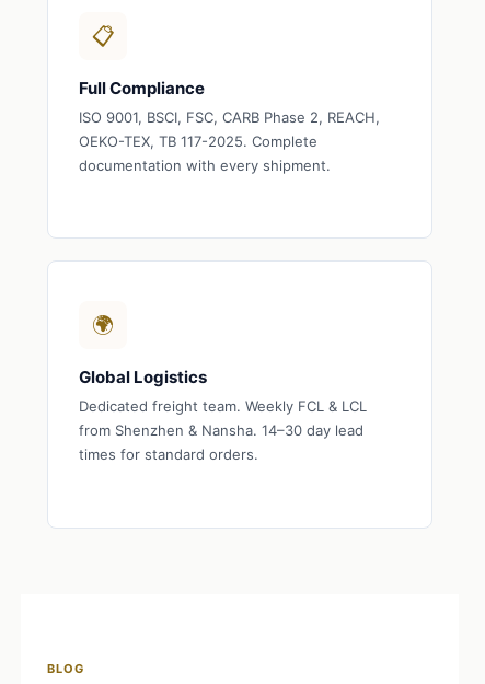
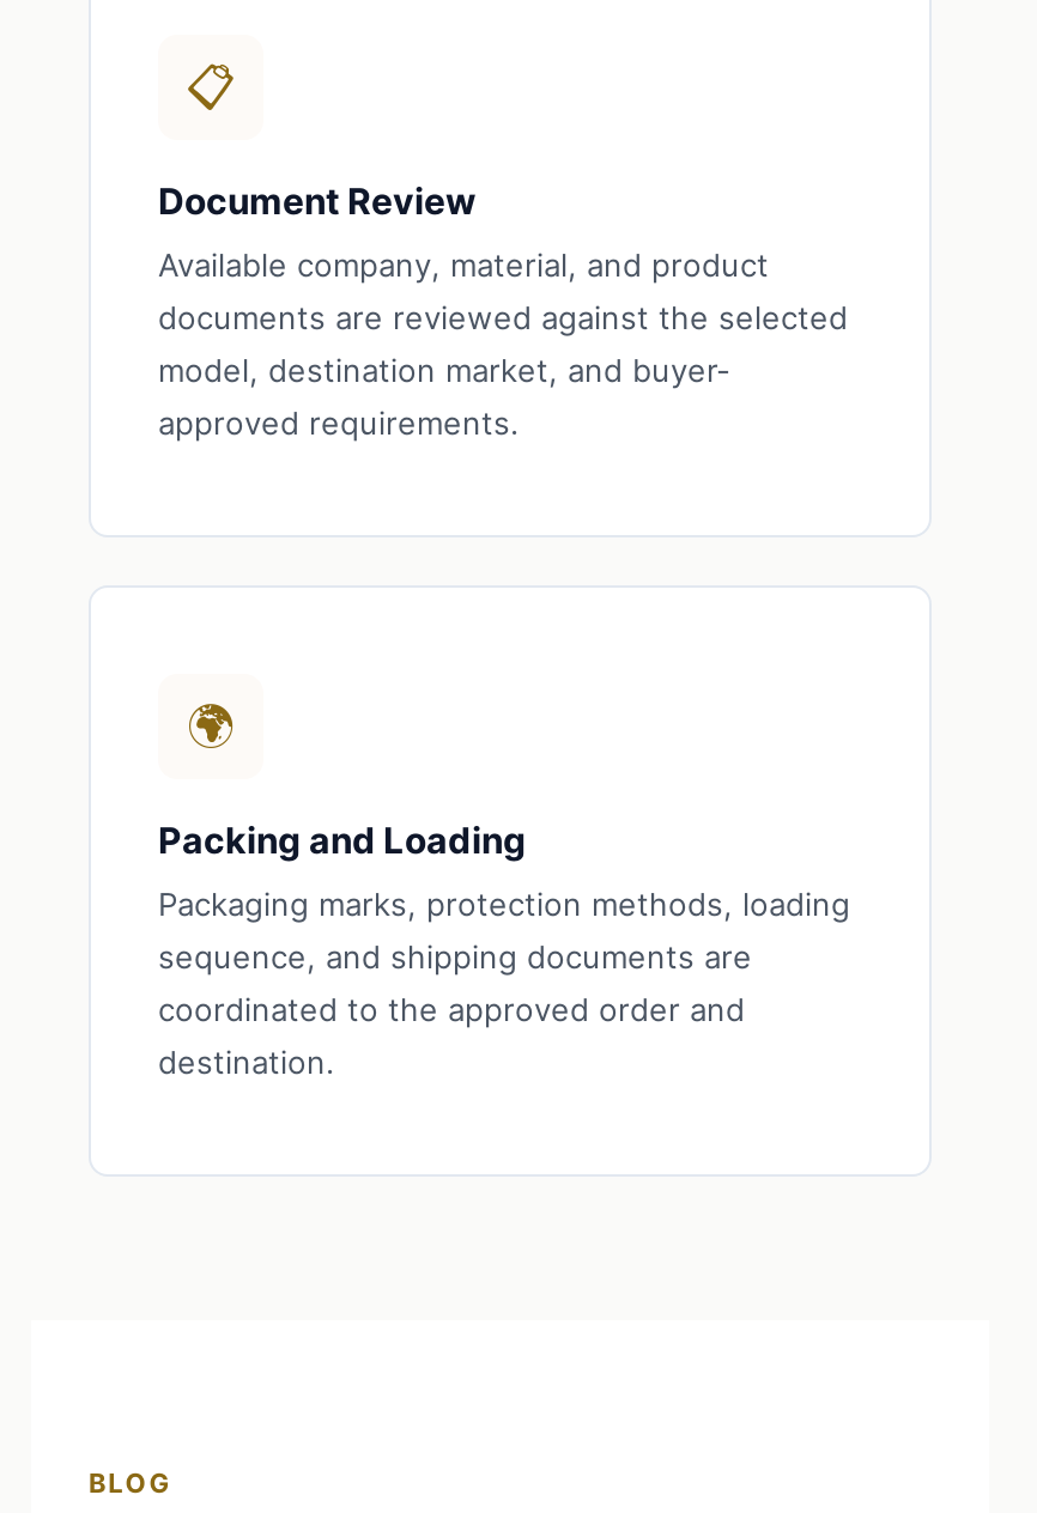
- Full Compliance
+ Document Review

- ISO 9001, BSCI, FSC, CARB Phase 2, REACH,
- OEKO-TEX, TB 117-2025. Complete
- documentation with every shipment.
+ Available company, material, and product
+ documents are reviewed against the selected
+ model, destination market, and buyer-
+ approved requirements.

- Global Logistics
+ Packing and Loading

- Dedicated freight team. Weekly FCL & LCL
- from Shenzhen & Nansha. 14–30 day lead
- times for standard orders.
+ Packaging marks, protection methods, loading
+ sequence, and shipping documents are
+ coordinated to the approved order and
+ destination.
